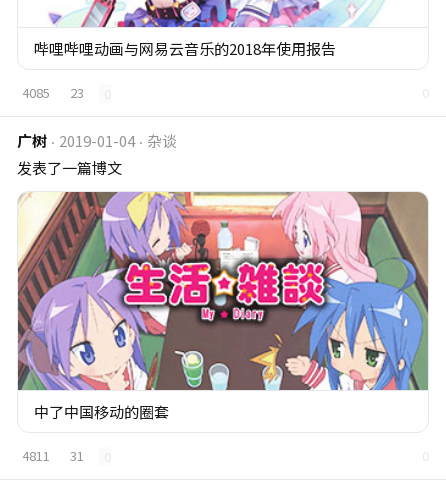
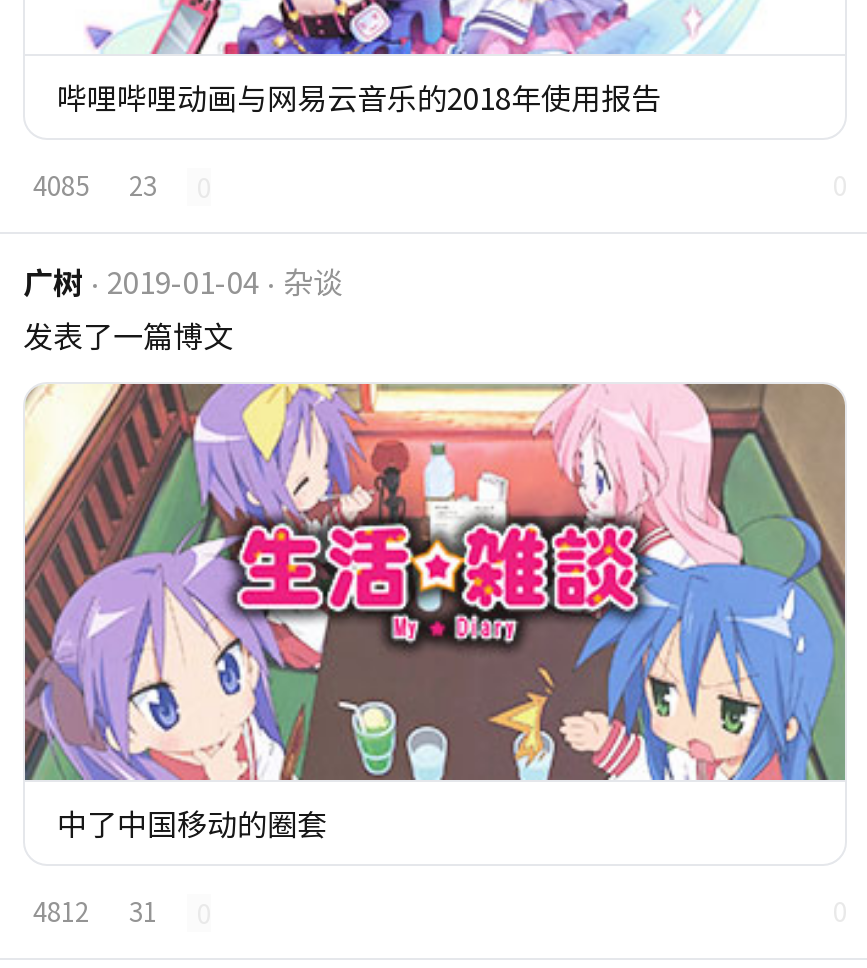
- 4811
+ 4812
